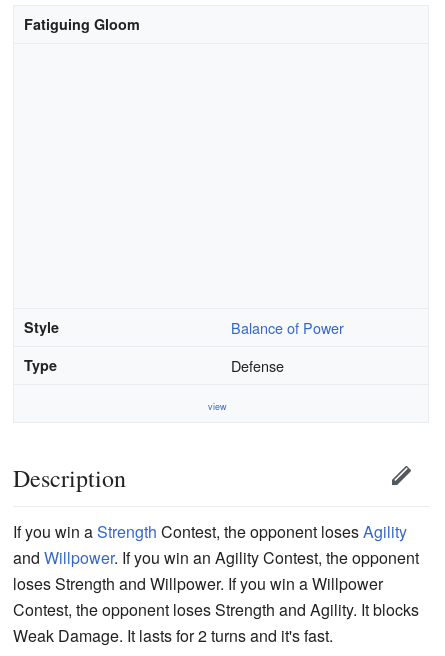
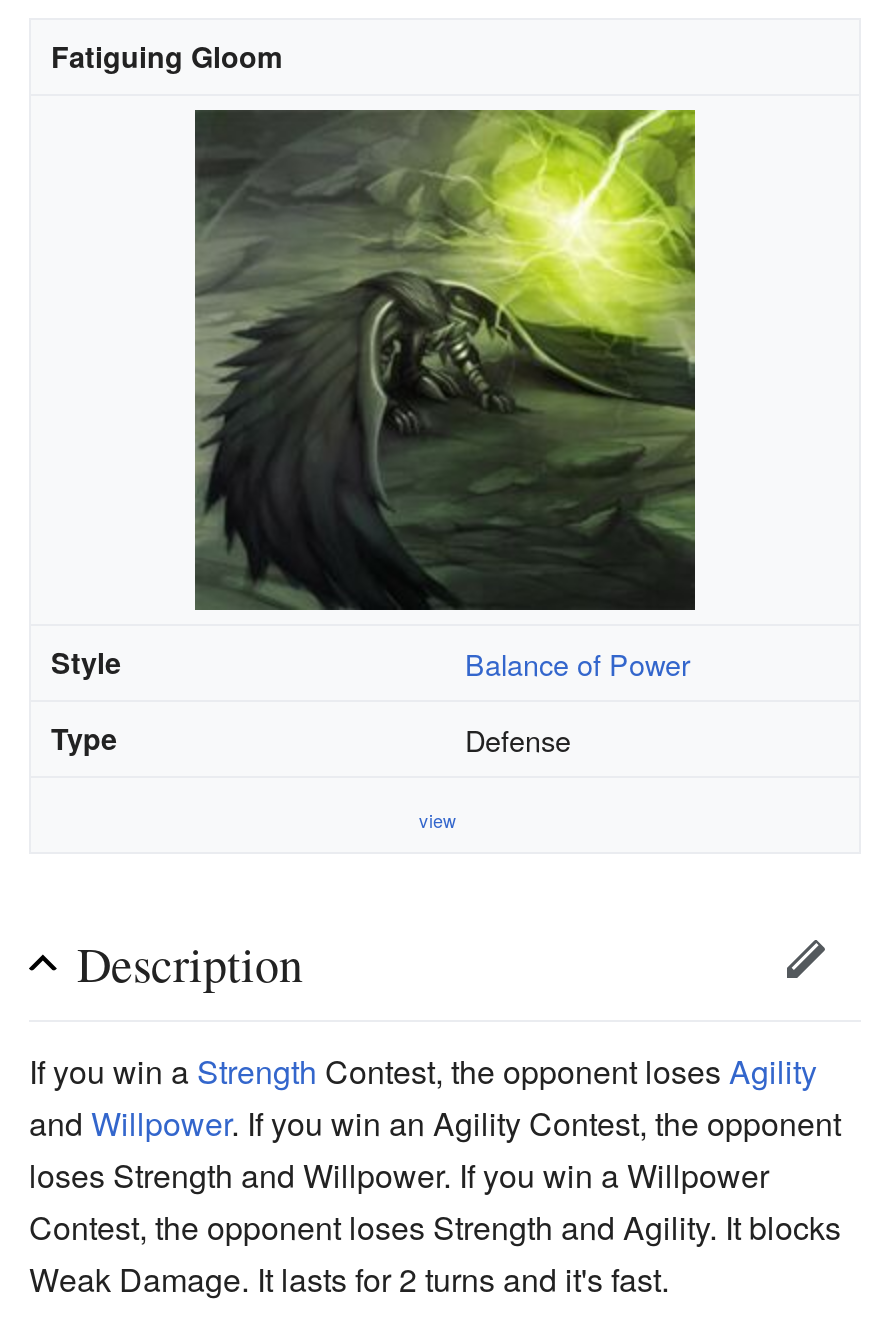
+ [image]
